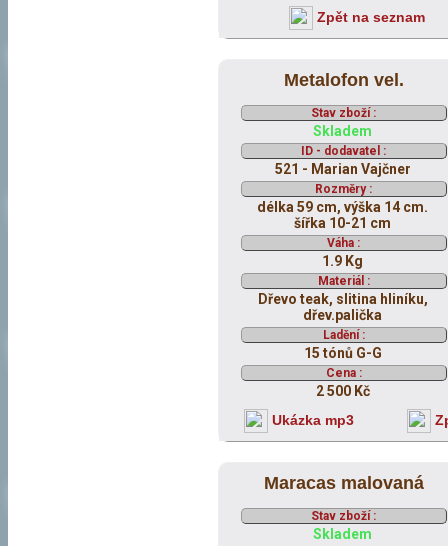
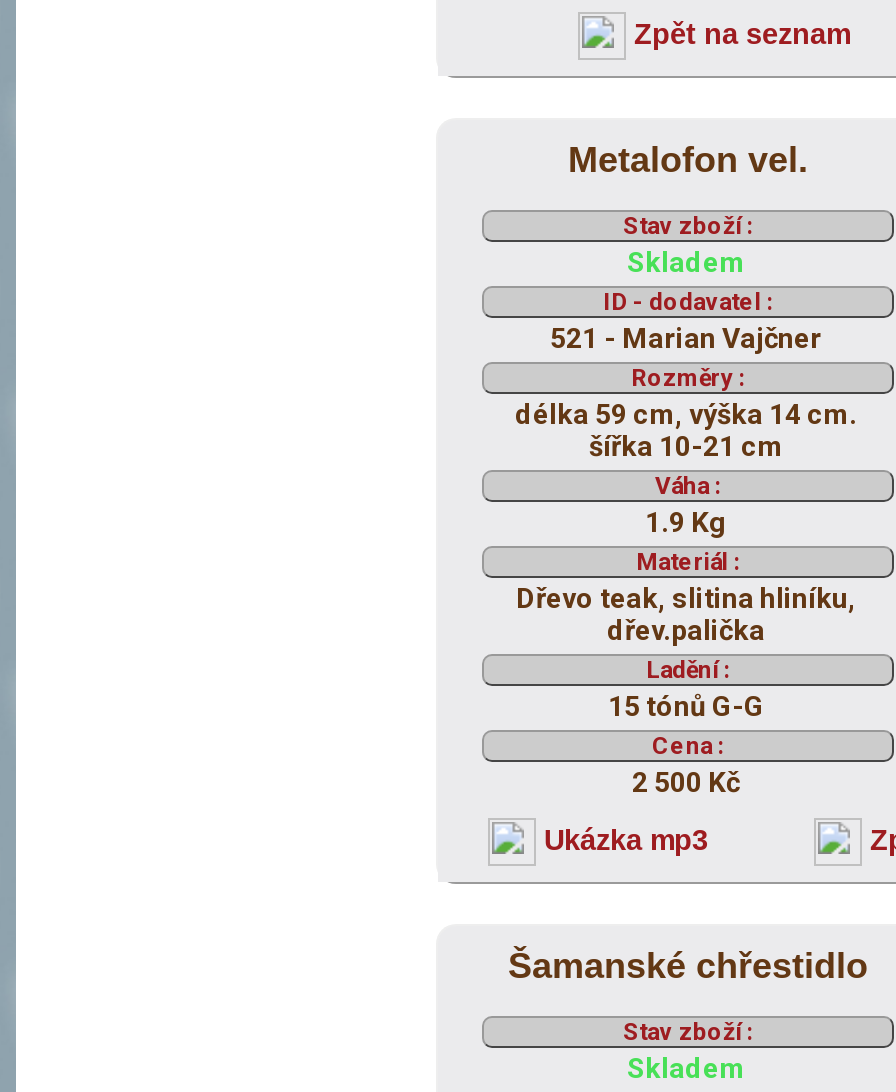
- Maracas malovaná
+ Šamanské chřestidlo
